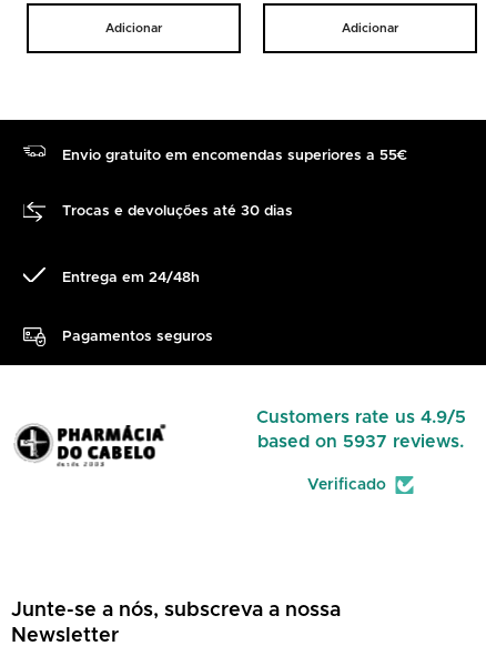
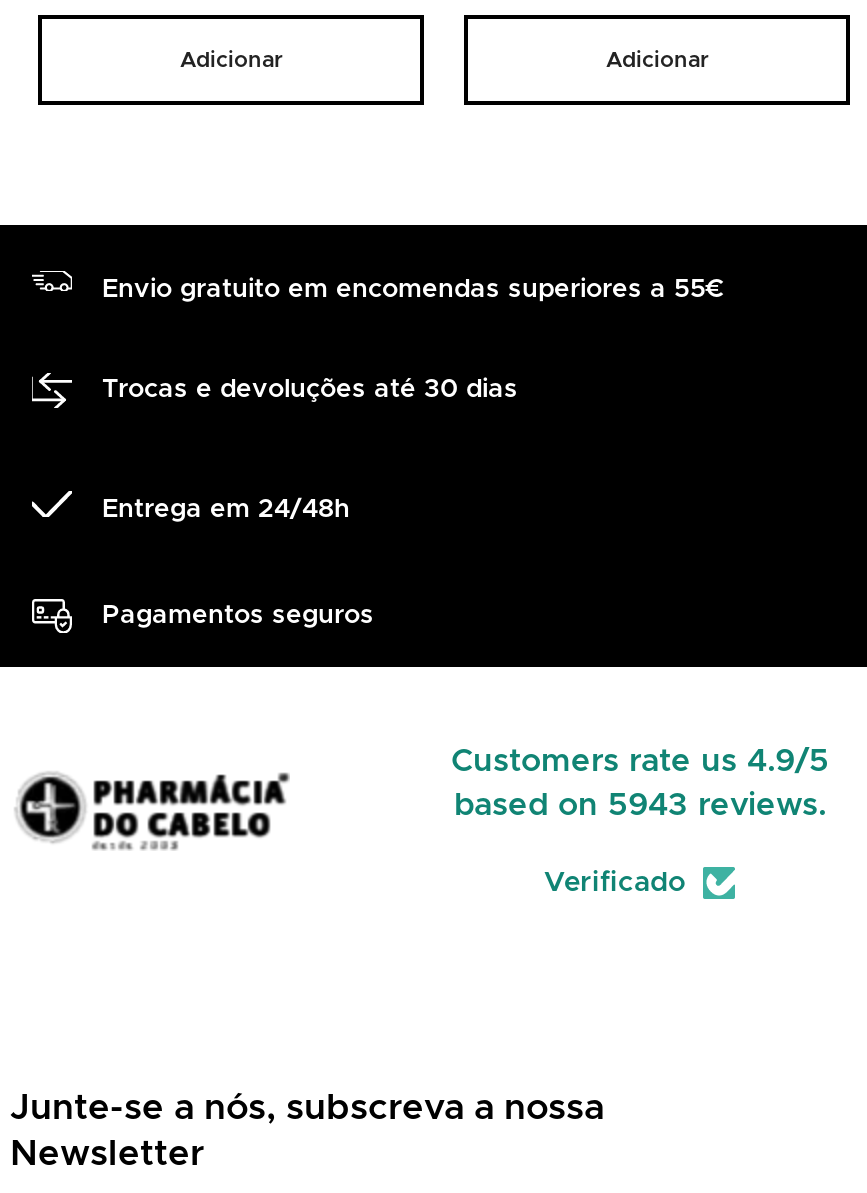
- based on 5937 reviews.
+ based on 5943 reviews.
